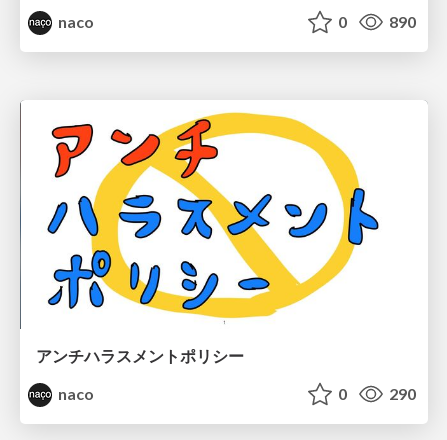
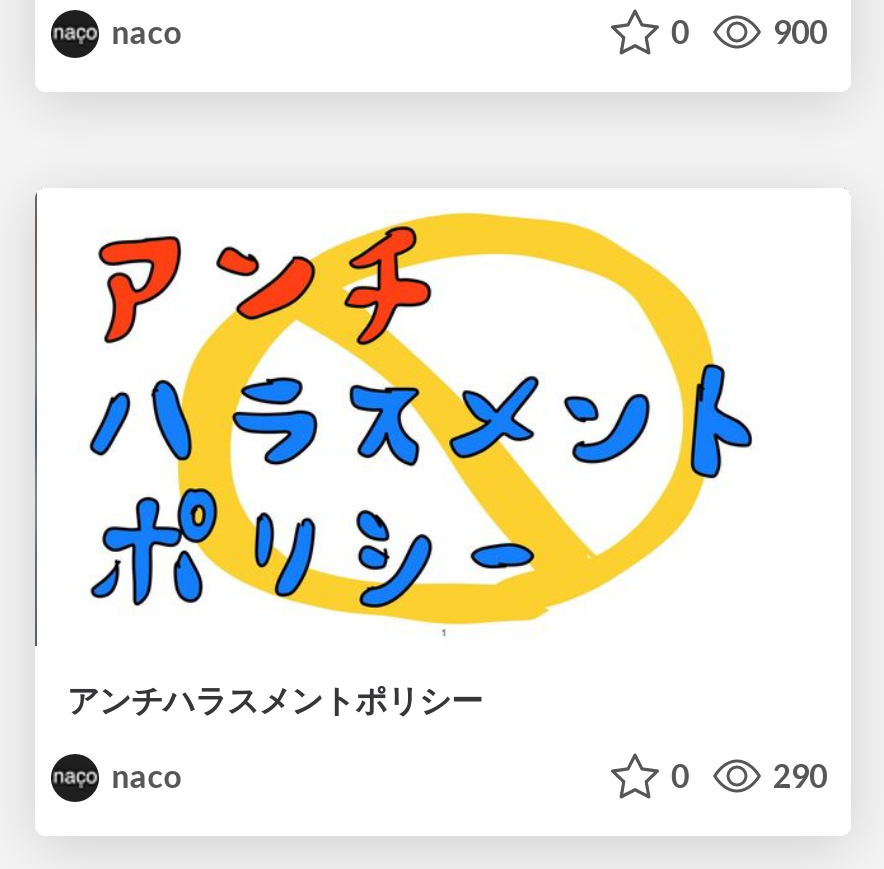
- 890
+ 900
